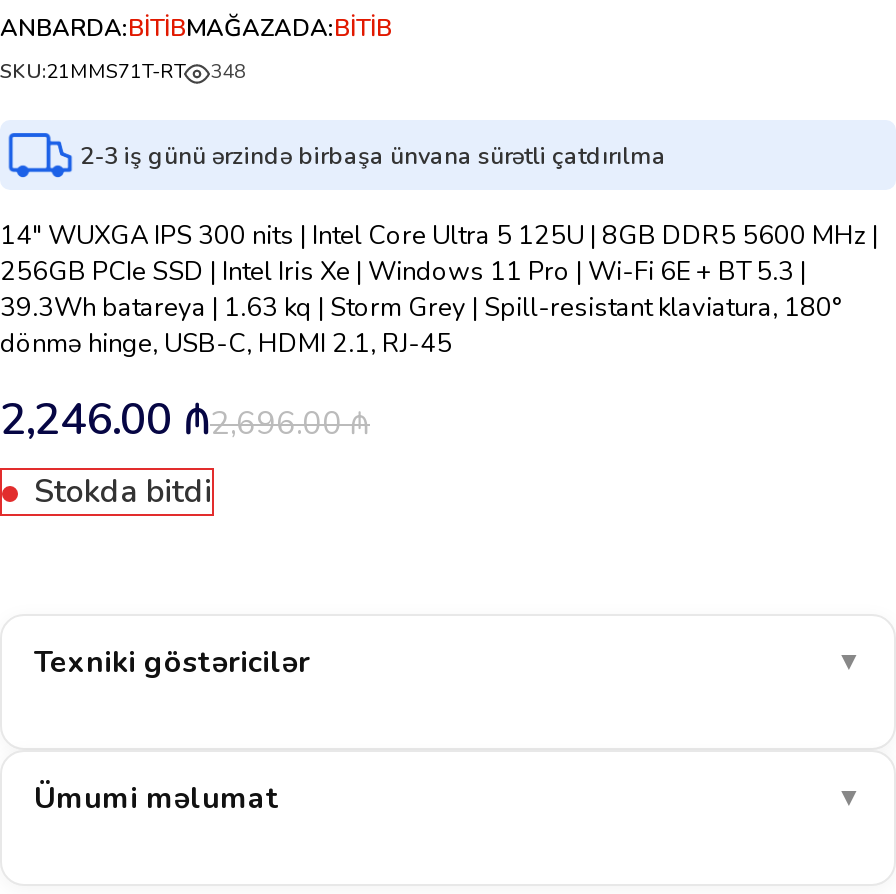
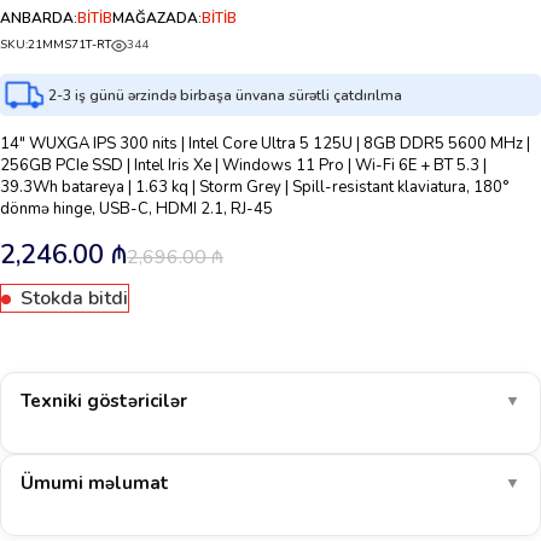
- SKU:21MMS71T-RT 348
+ SKU:21MMS71T-RT 344
